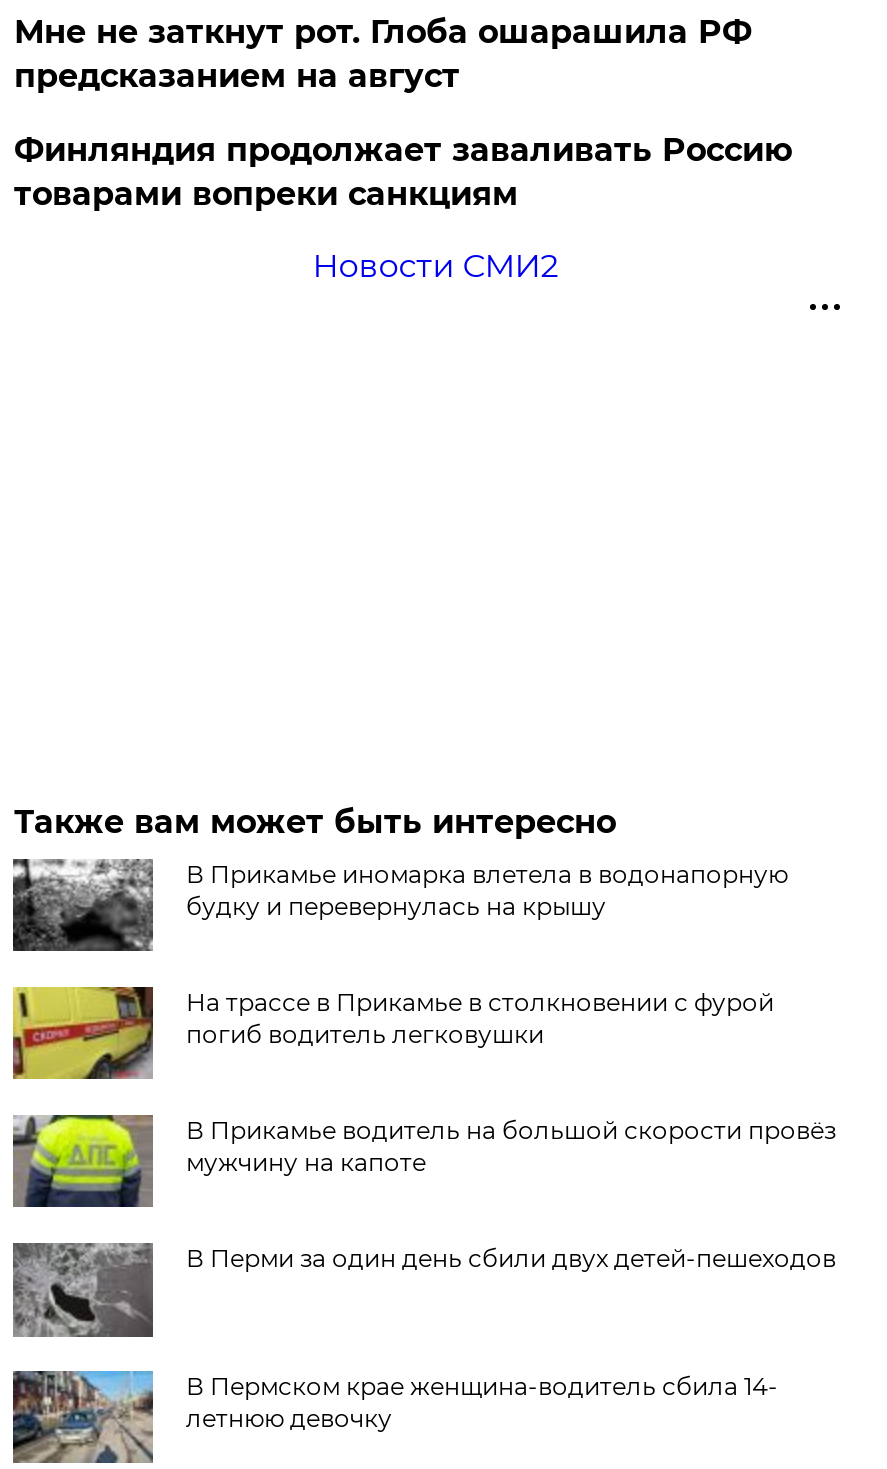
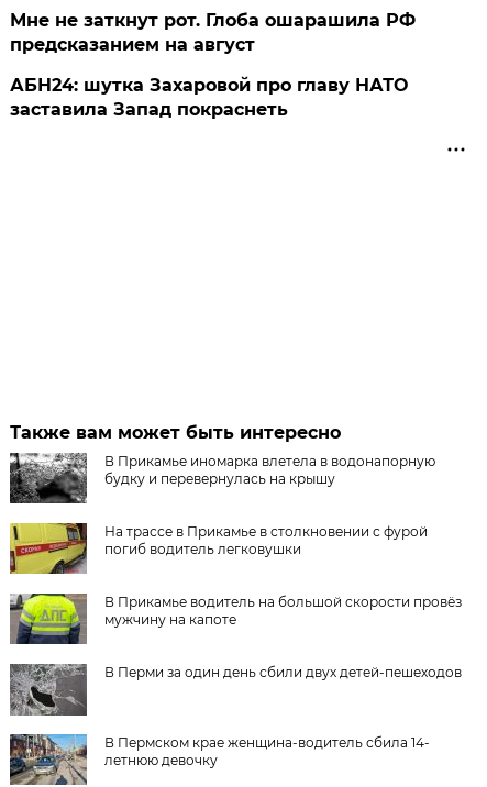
- Финляндия продолжает заваливать Россию
- товарами вопреки санкциям
- Новости СМИ2
+ АБН24: шутка Захаровой про главу НАТО
+ заставила Запад покраснеть
